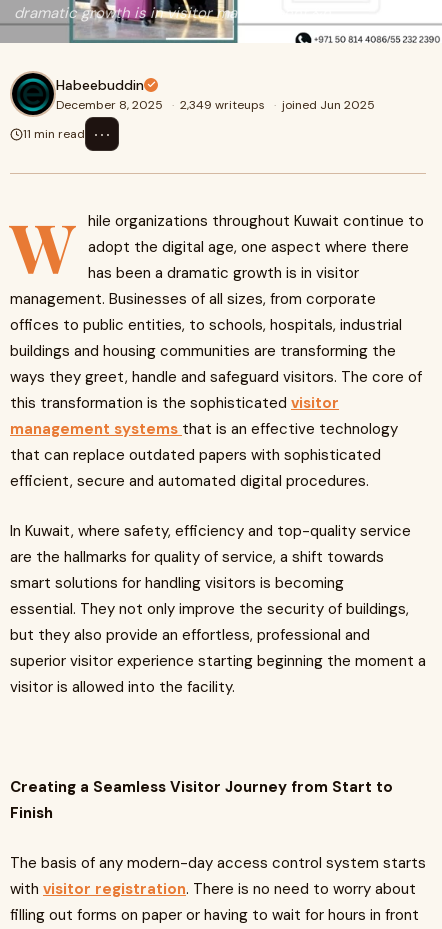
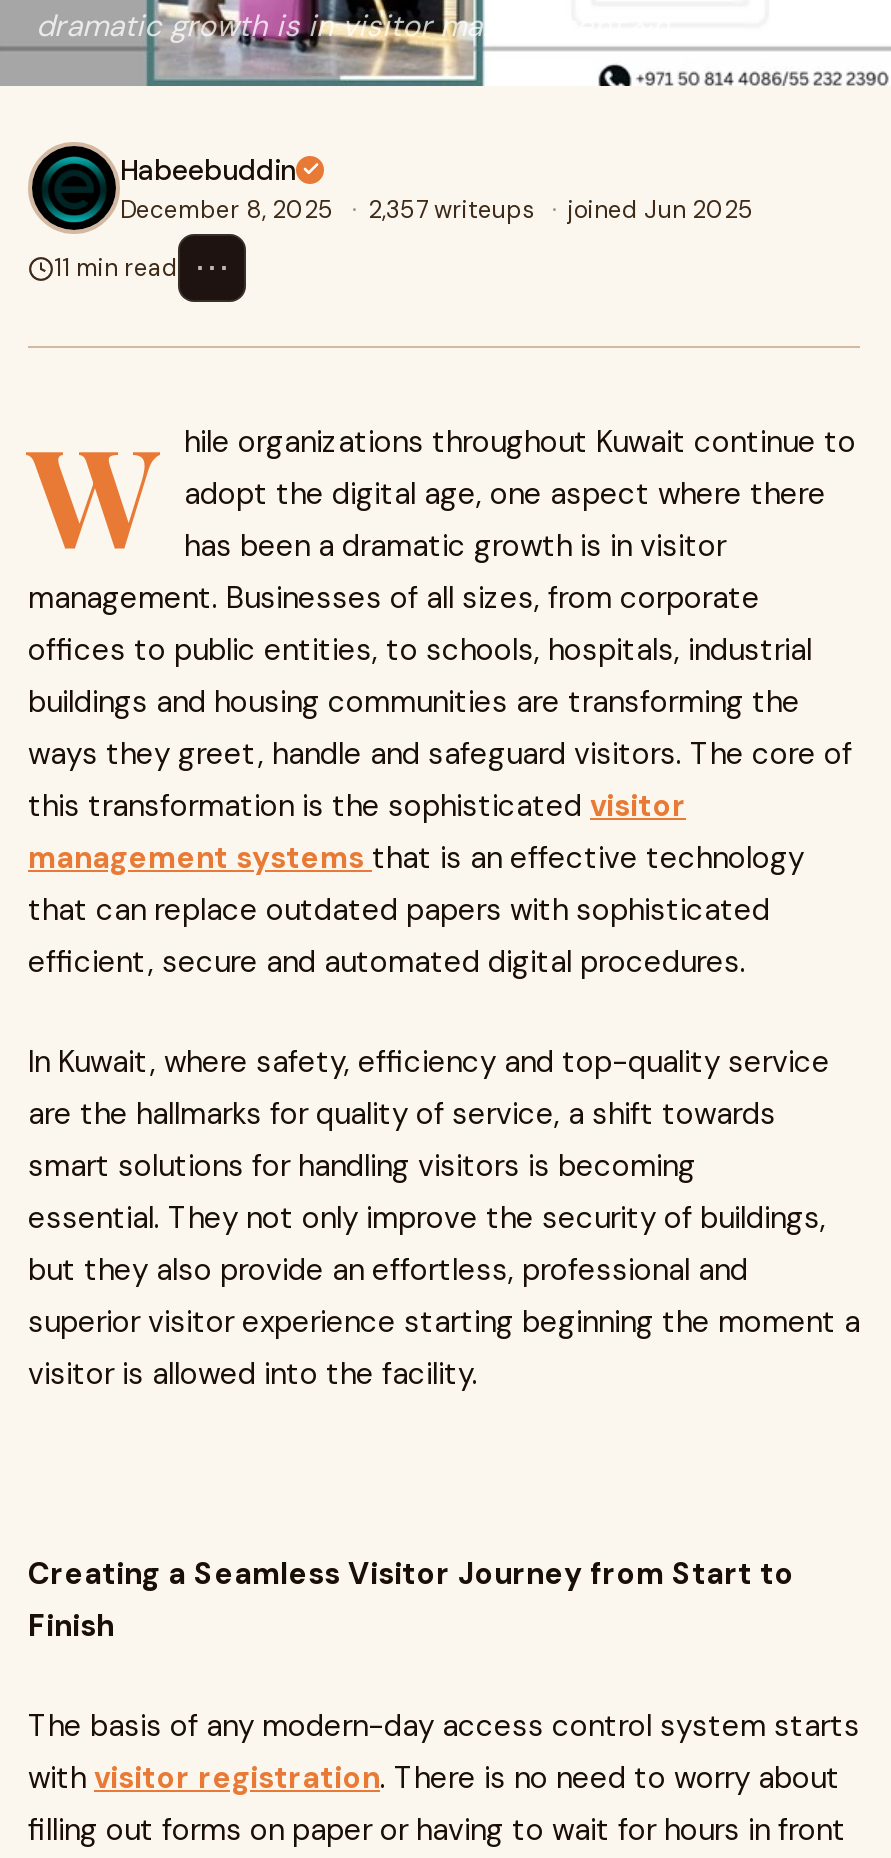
- December 8, 2025 2,349 writeups joined Jun 2025
+ December 8, 2025 2,357 writeups joined Jun 2025
